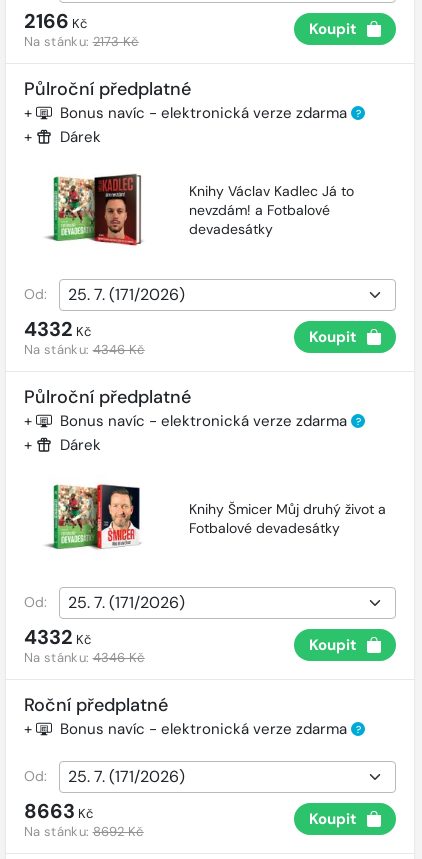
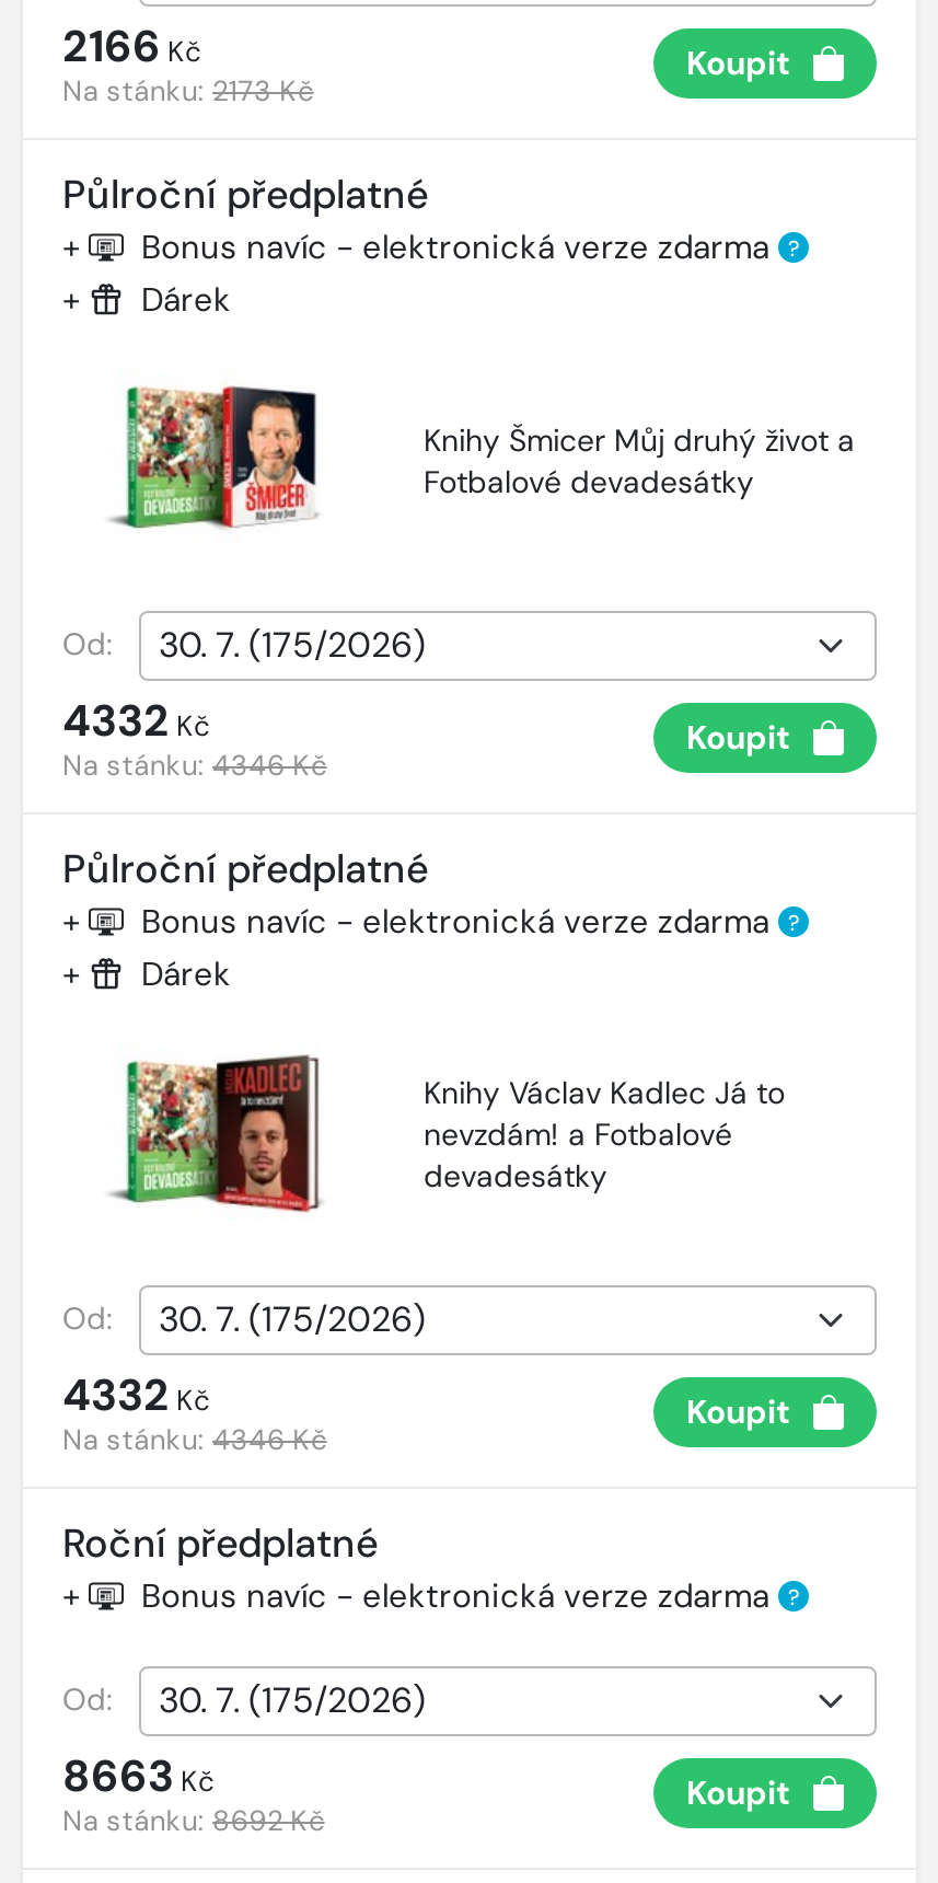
moved down: Knihy Václav Kadlec Já to | nevzdám! a Fotbalové | devadesátky

moved up: Knihy Šmicer Můj druhý život a | Fotbalové devadesátky
